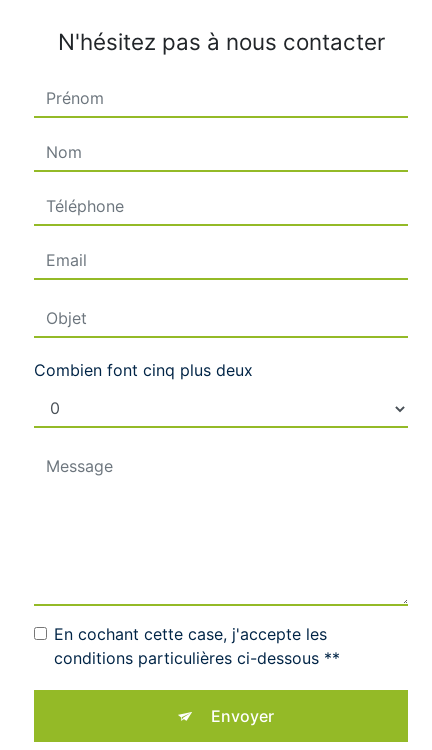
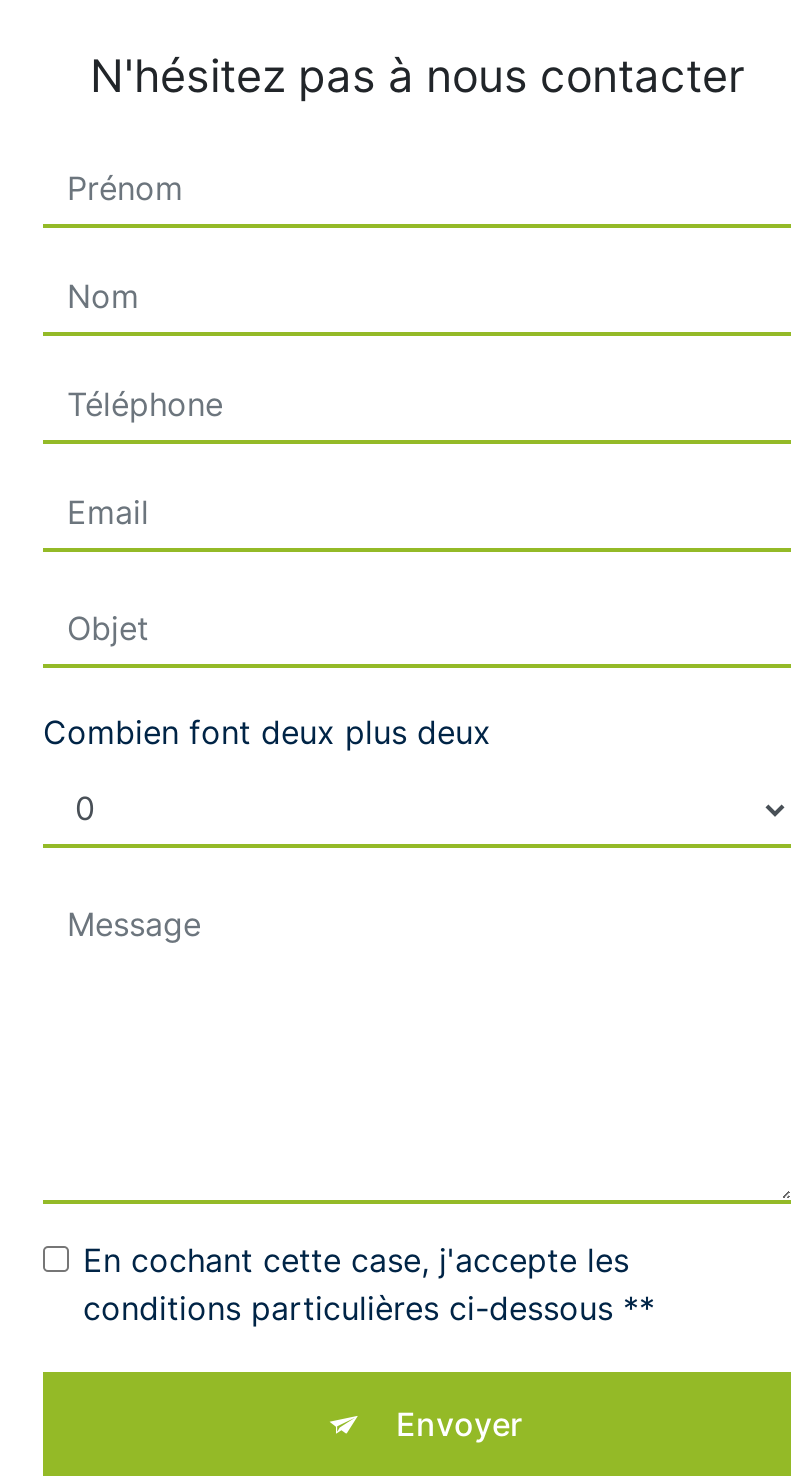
- Combien font cinq plus deux
+ Combien font deux plus deux
